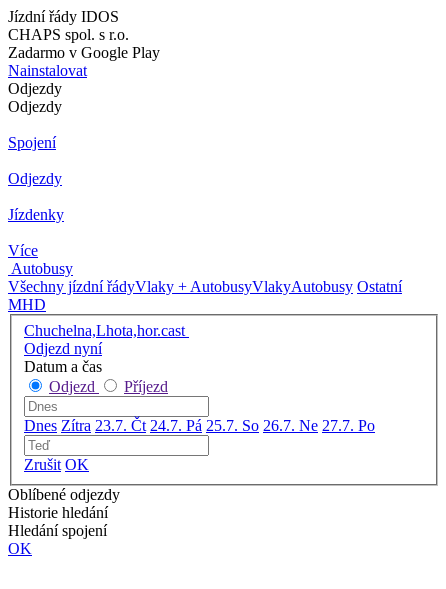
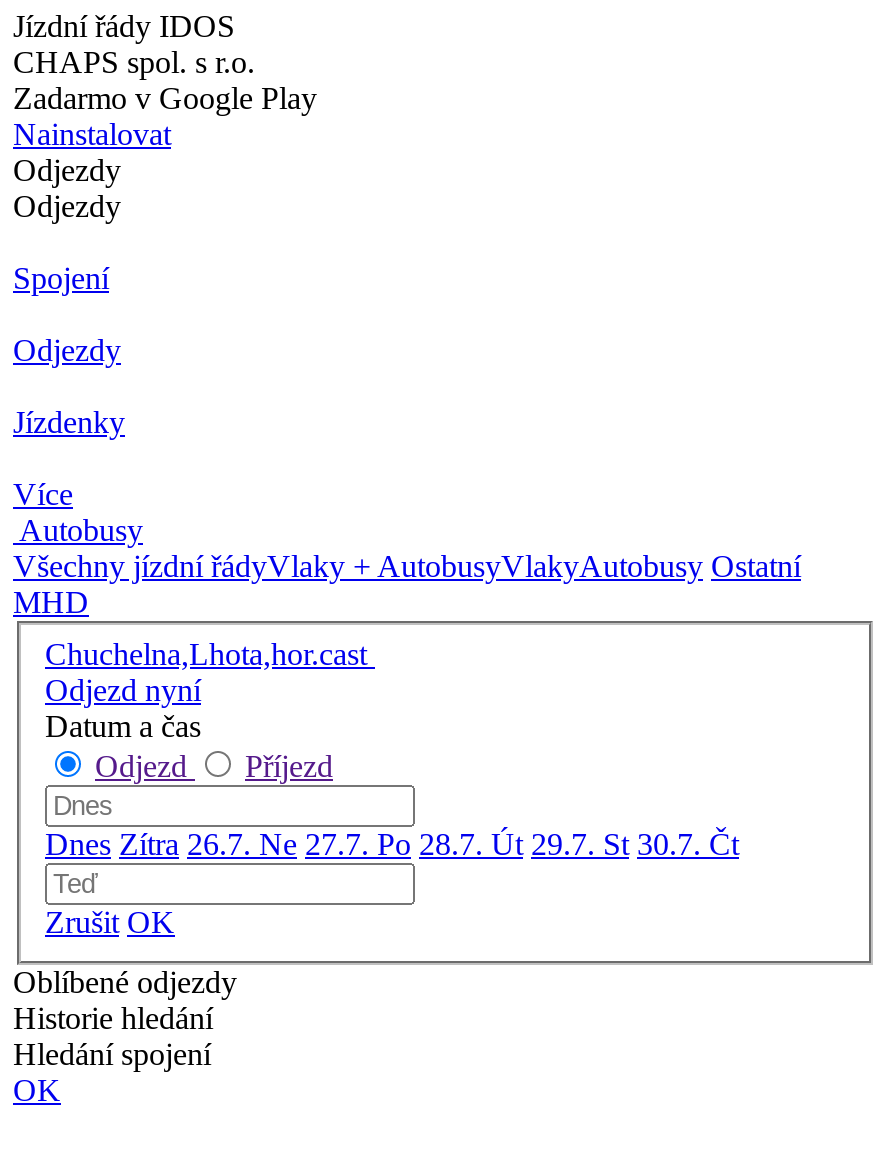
- Dnes Zítra 23.7. Čt 24.7. Pá 25.7. So 26.7. Ne 27.7. Po
+ Dnes Zítra 26.7. Ne 27.7. Po 28.7. Út 29.7. St 30.7. Čt
